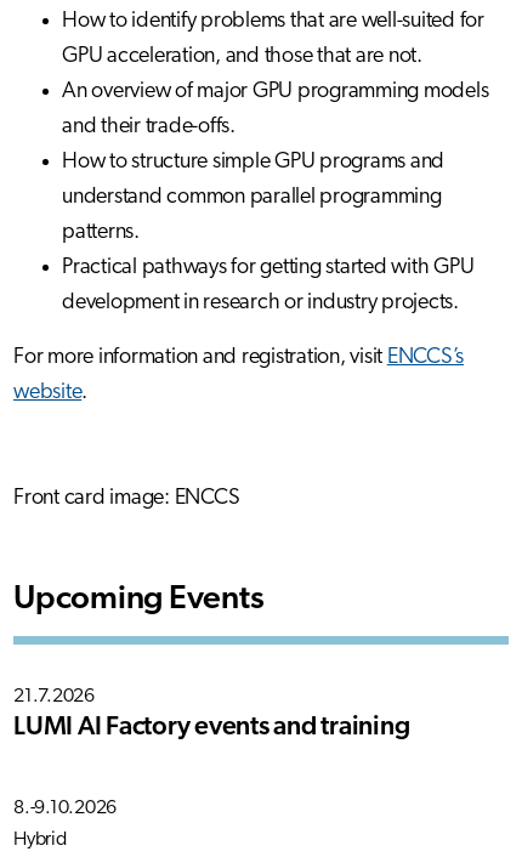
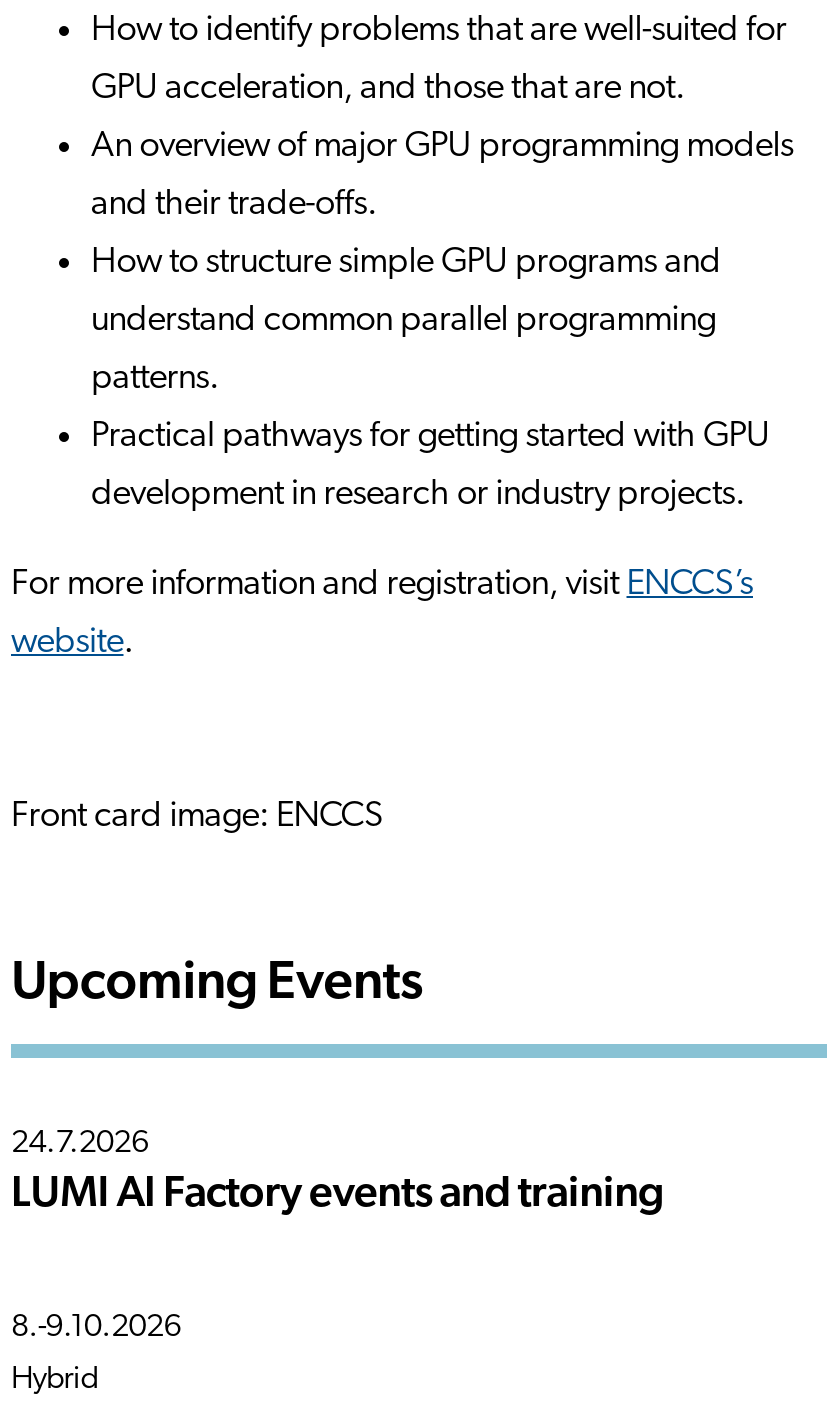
- 21.7.2026
+ 24.7.2026
